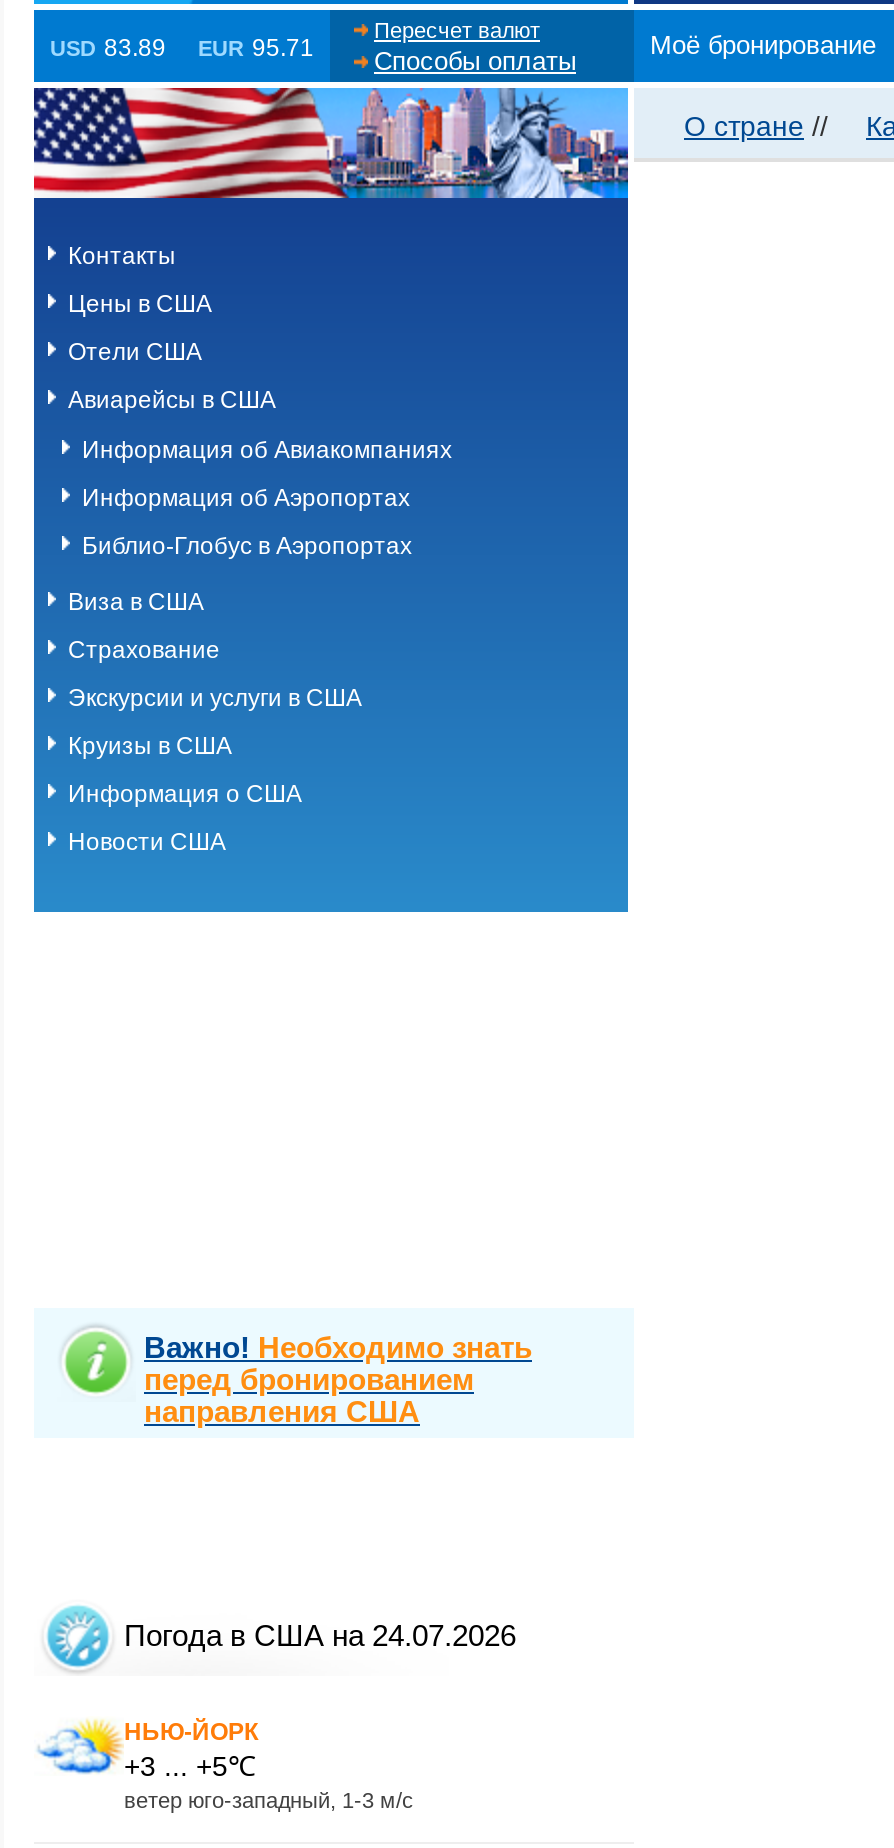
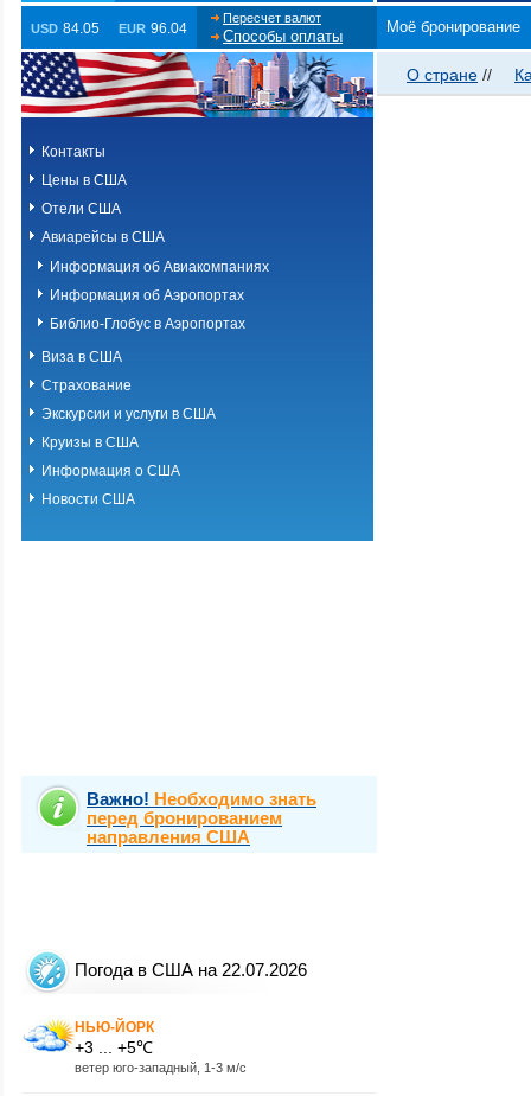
- USD 83.89
+ USD 84.05

- EUR 95.71
+ EUR 96.04

- Погода в США на 24.07.2026
+ Погода в США на 22.07.2026
